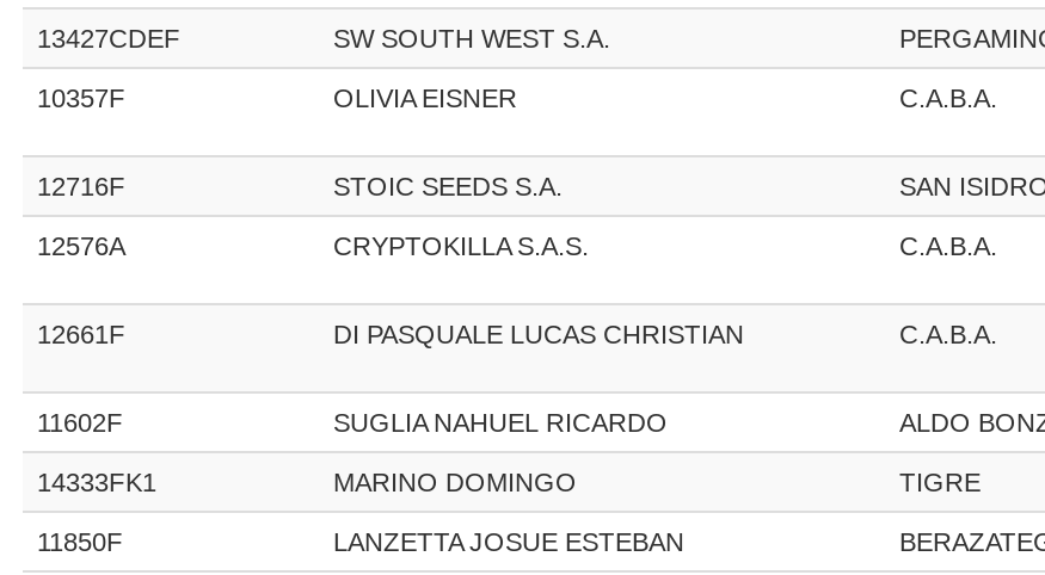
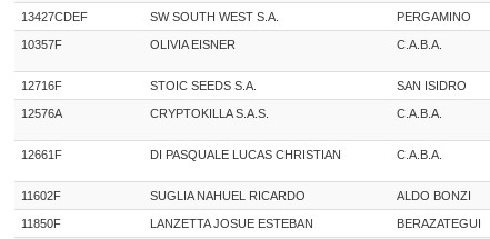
- 14333FK1
- MARINO DOMINGO
- TIGRE
